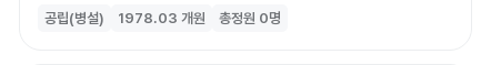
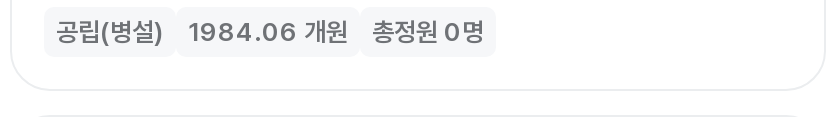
- 공립(병설) 1978.03 개원 총정원 0명
+ 공립(병설) 1984.06 개원 총정원 0명
